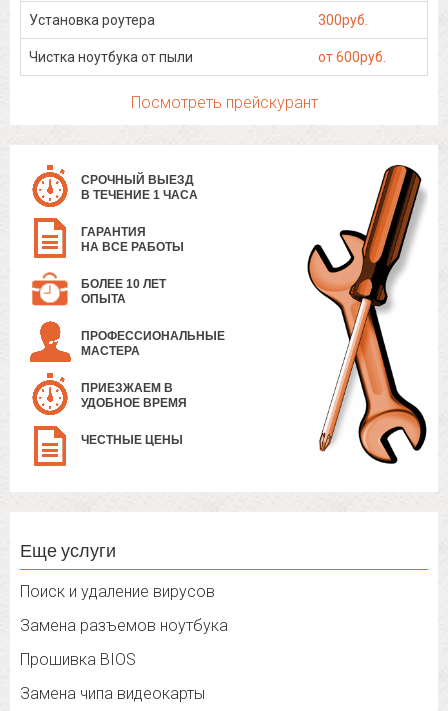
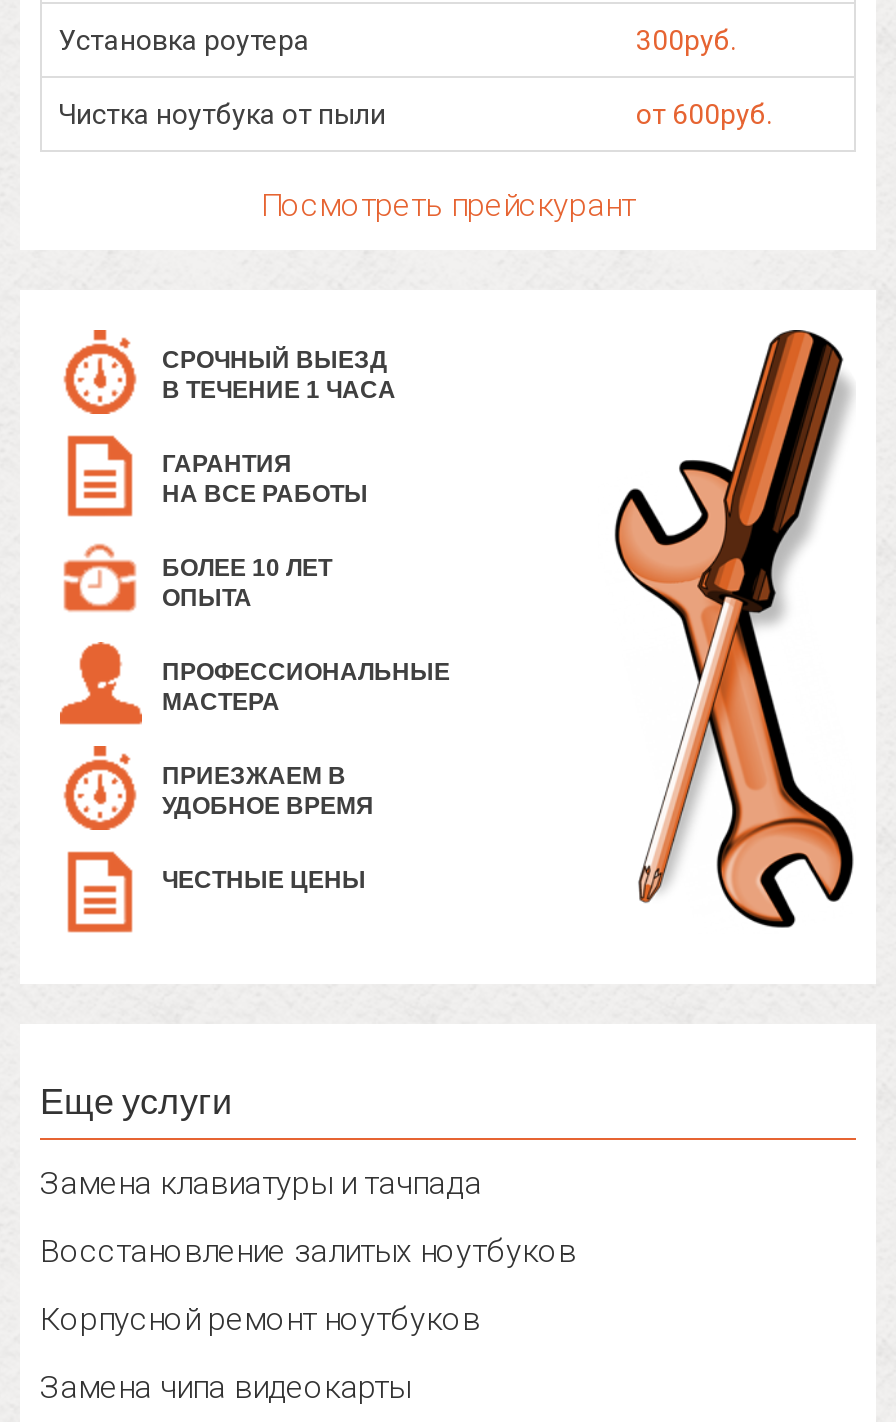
- Поиск и удаление вирусов
+ Замена клавиатуры и тачпада

- Замена разъемов ноутбука
+ Восстановление залитых ноутбуков

- Прошивка BIOS
+ Корпусной ремонт ноутбуков
